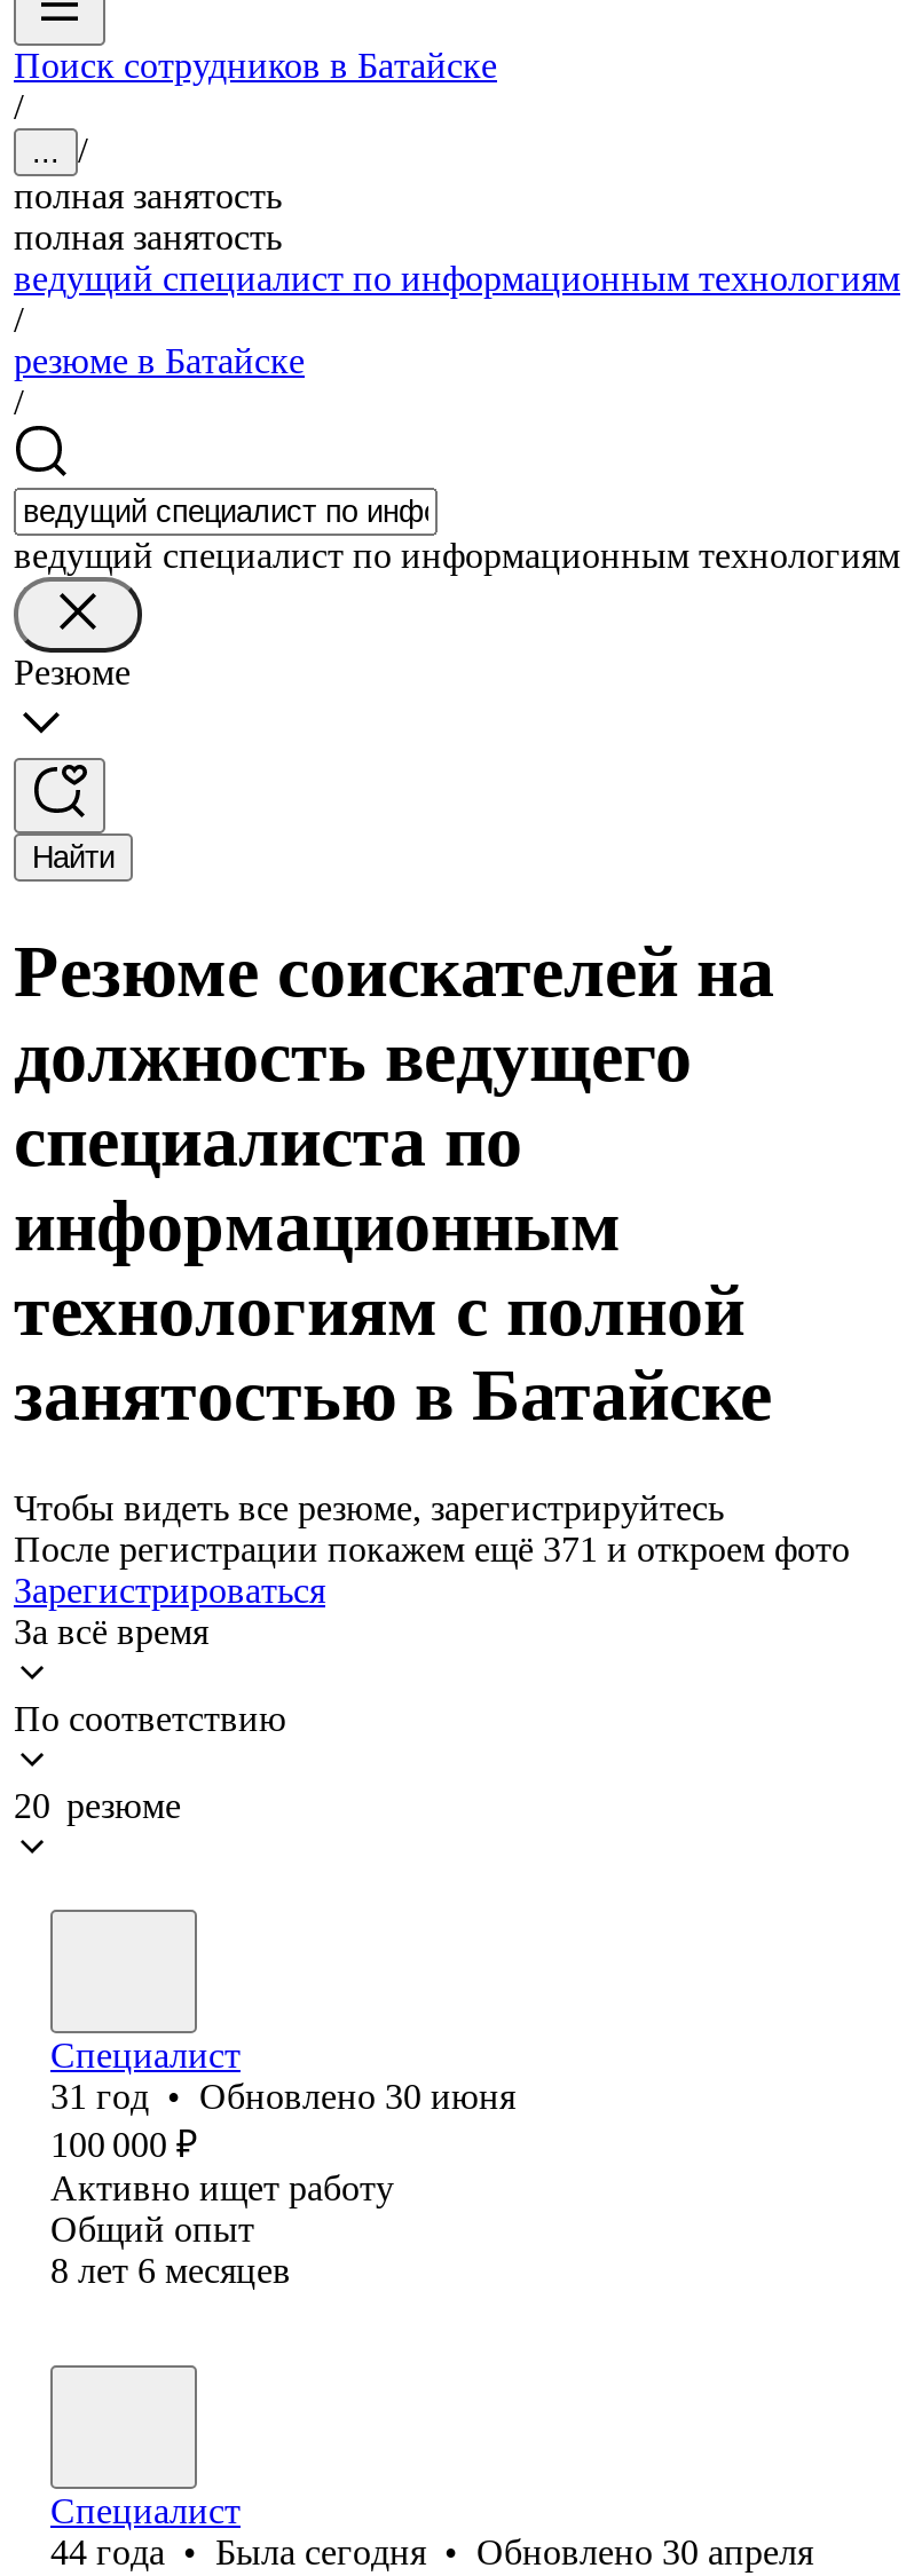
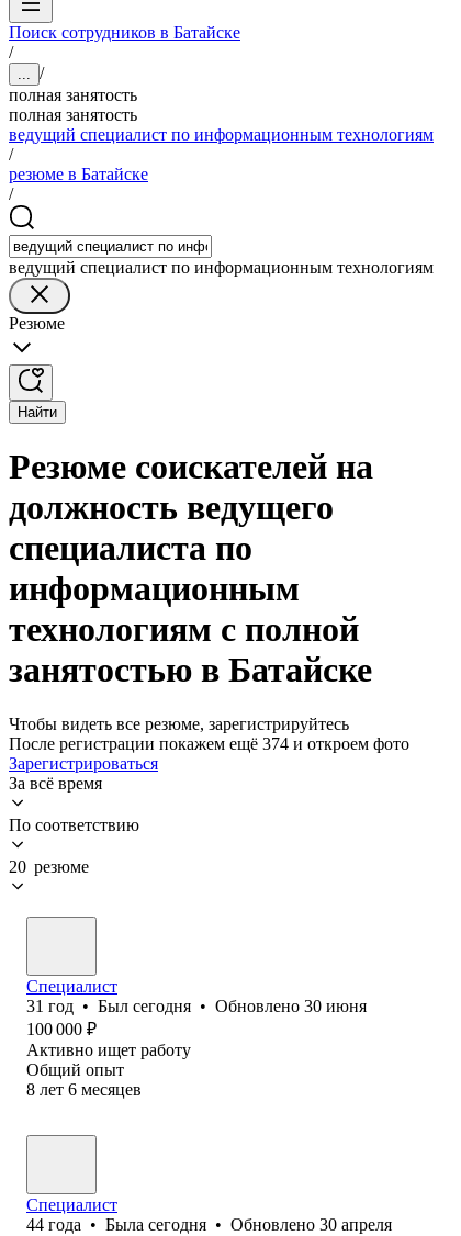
- После регистрации покажем ещё 371 и откроем фото
+ После регистрации покажем ещё 374 и откроем фото

- 31 год • Обновлено 30 июня
+ 31 год • Был сегодня • Обновлено 30 июня
